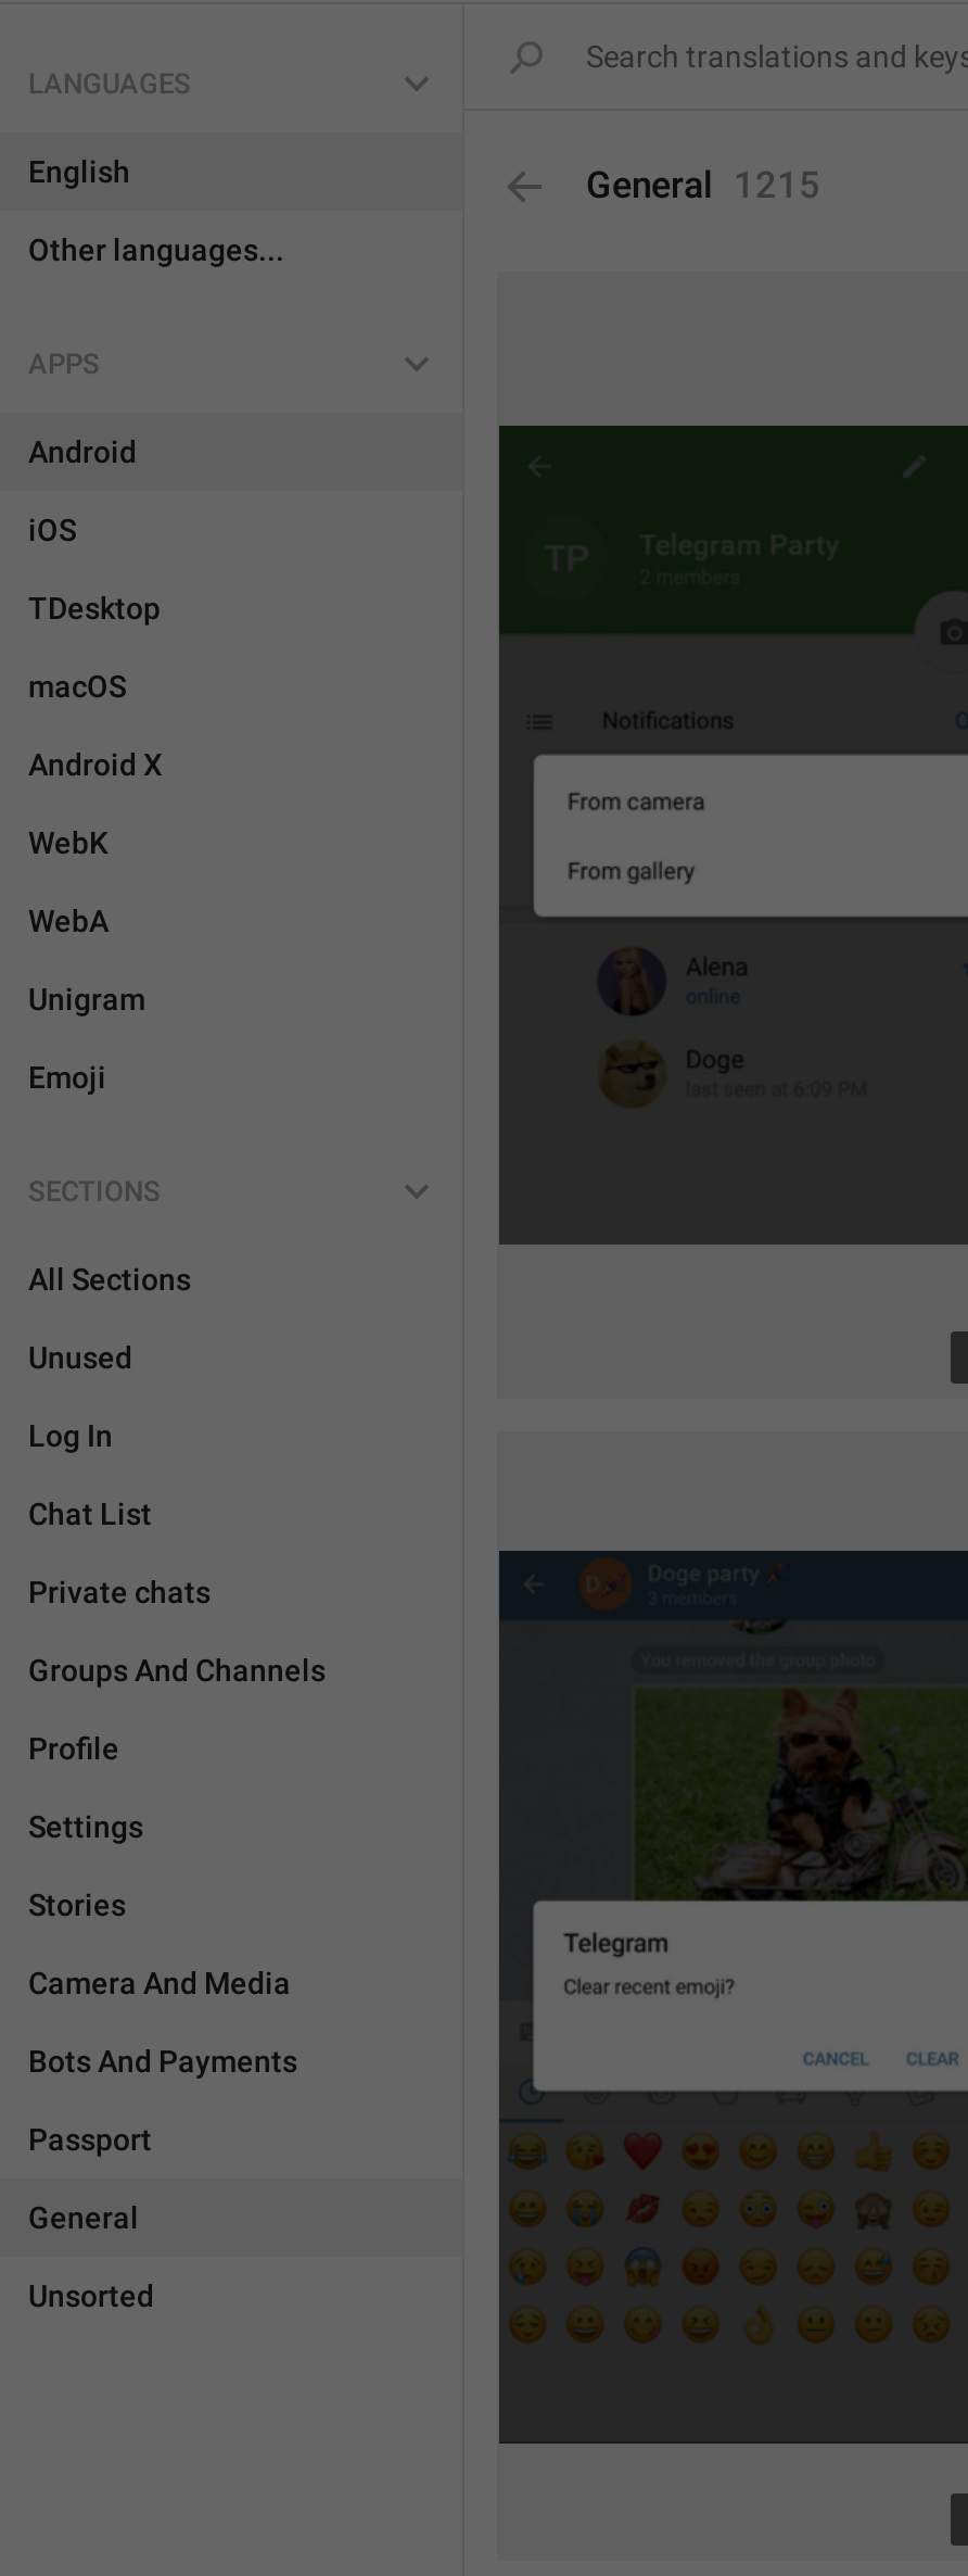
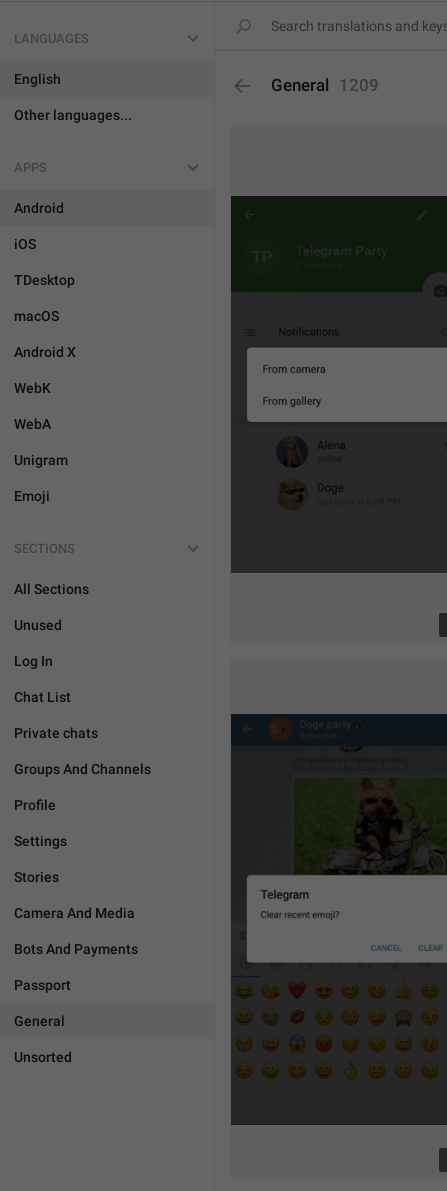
- General 1215
+ General 1209
